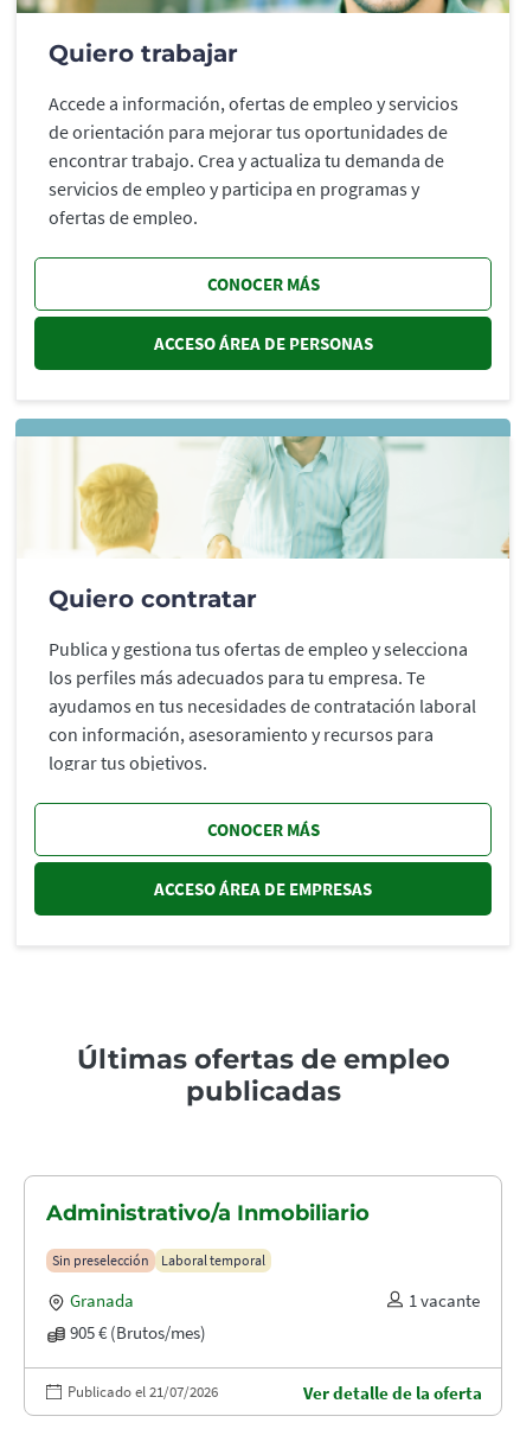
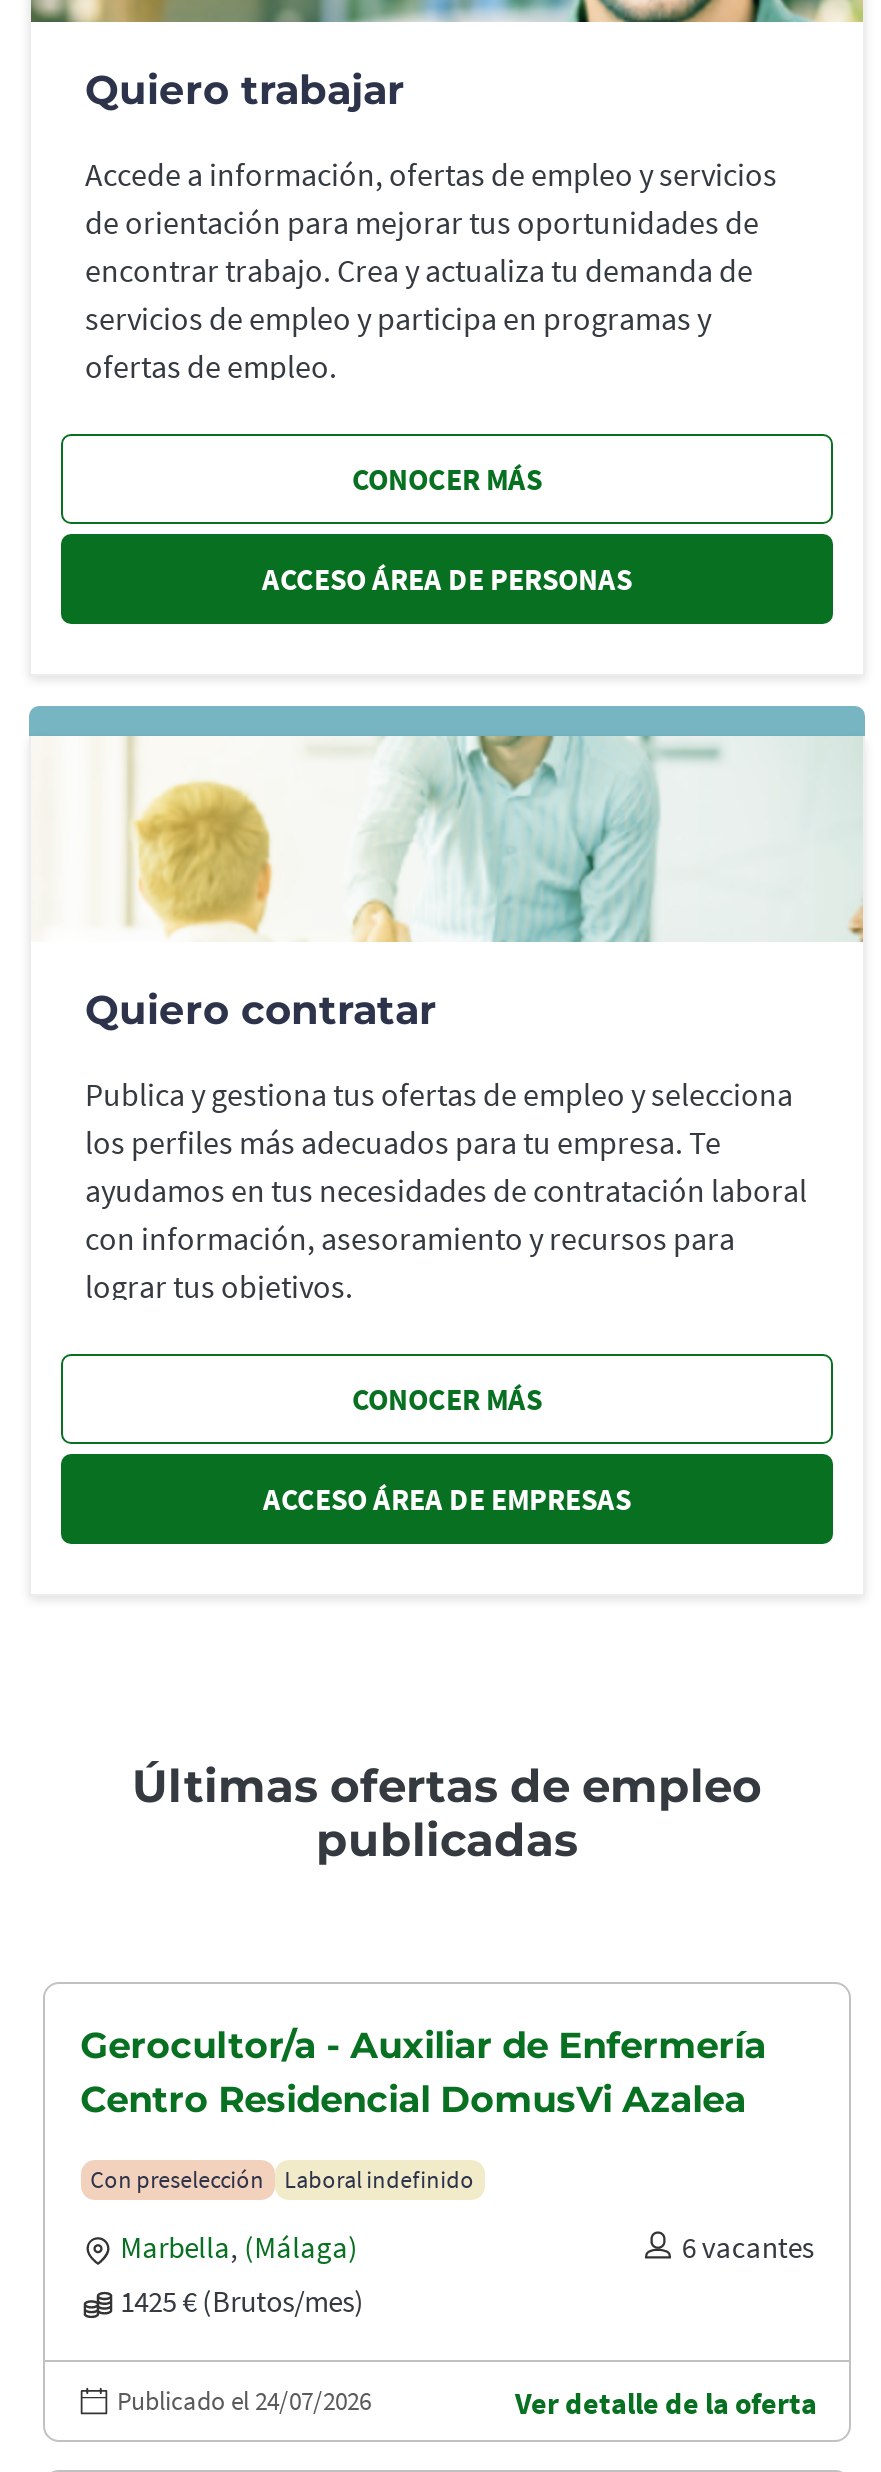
- Administrativo/a Inmobiliario
+ Gerocultor/a - Auxiliar de Enfermería
+ Centro Residencial DomusVi Azalea

- Sin preselección
- Laboral temporal
+ Con preselección
+ Laboral indefinido

- Granada
- 1 vacante
- 905 € (Brutos/mes)
+ Marbella, (Málaga)
+ 6 vacantes
+ 1425 € (Brutos/mes)

- Publicado el 21/07/2026
+ Publicado el 24/07/2026
